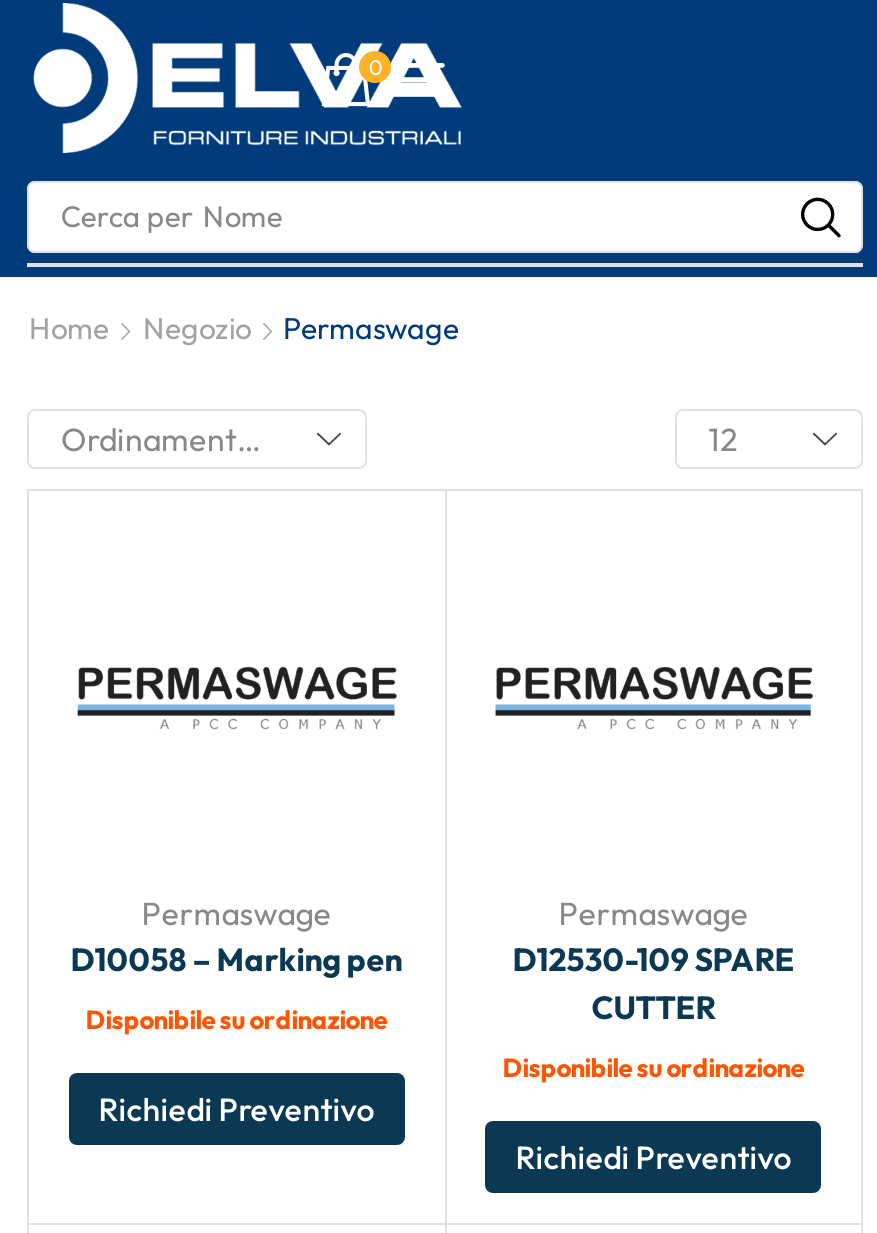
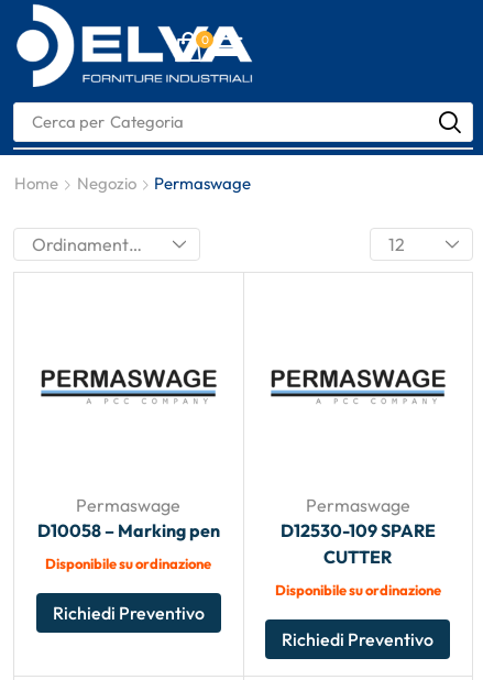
- Cerca per Nome
+ Cerca per Categoria
